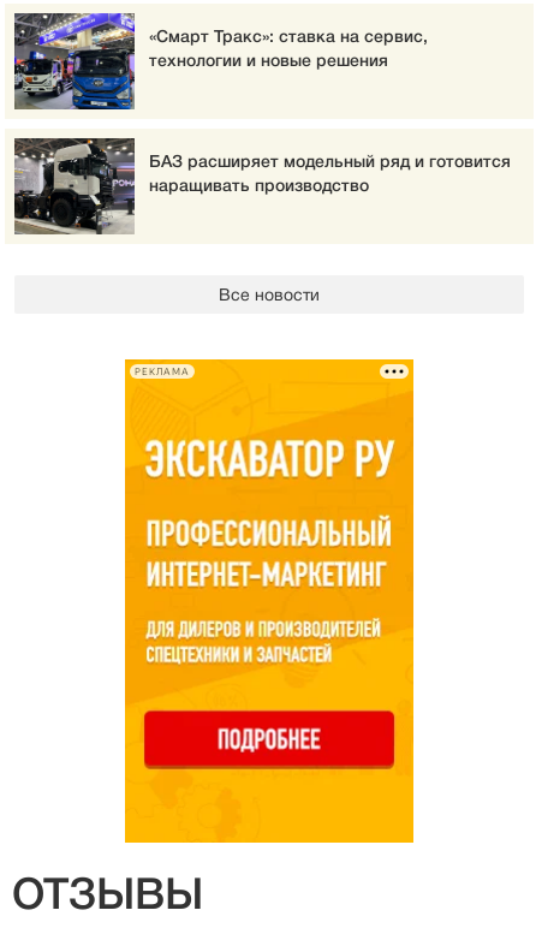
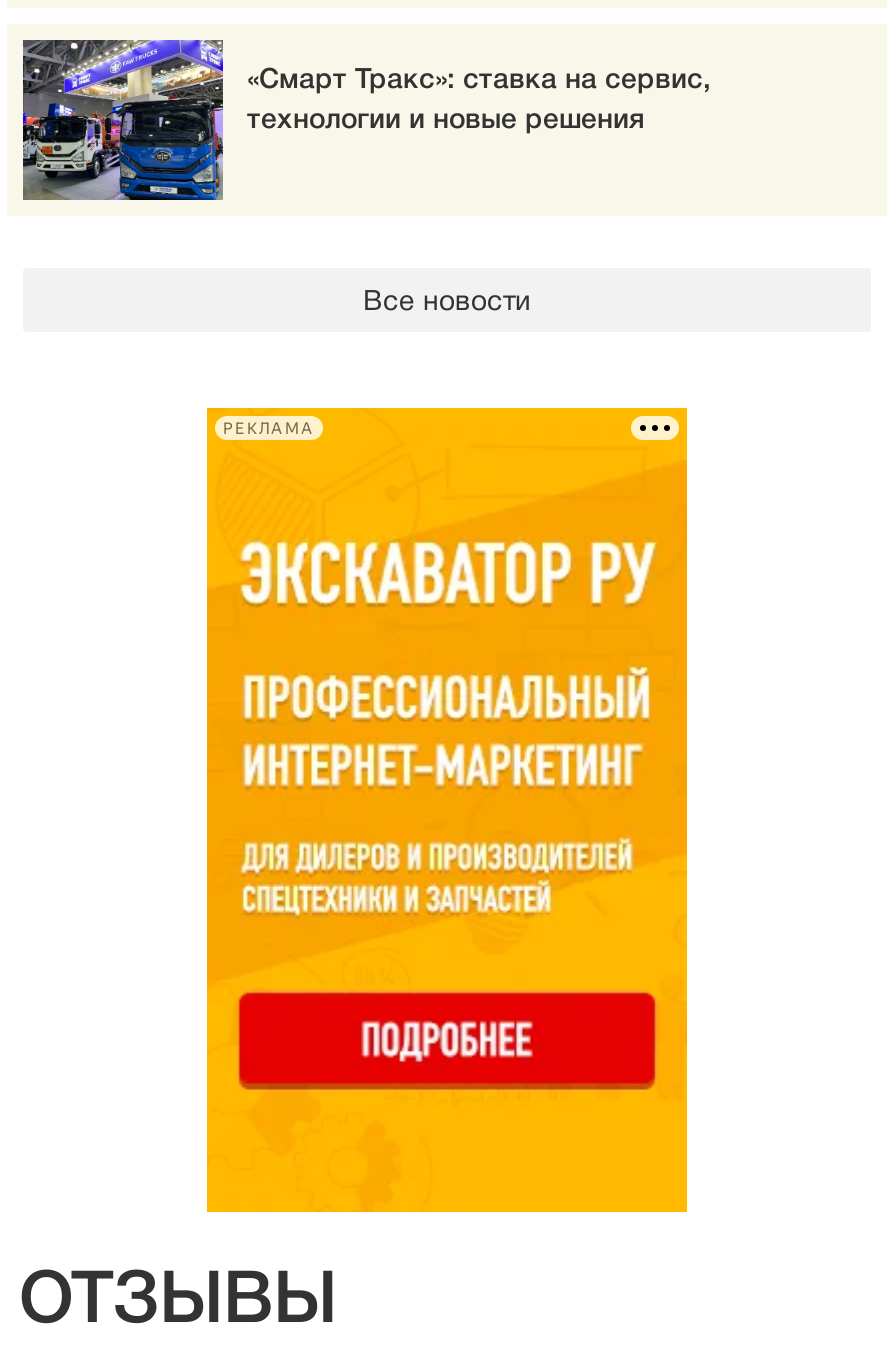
- [image]
- БАЗ расширяет модельный ряд и готовится
- наращивать производство
